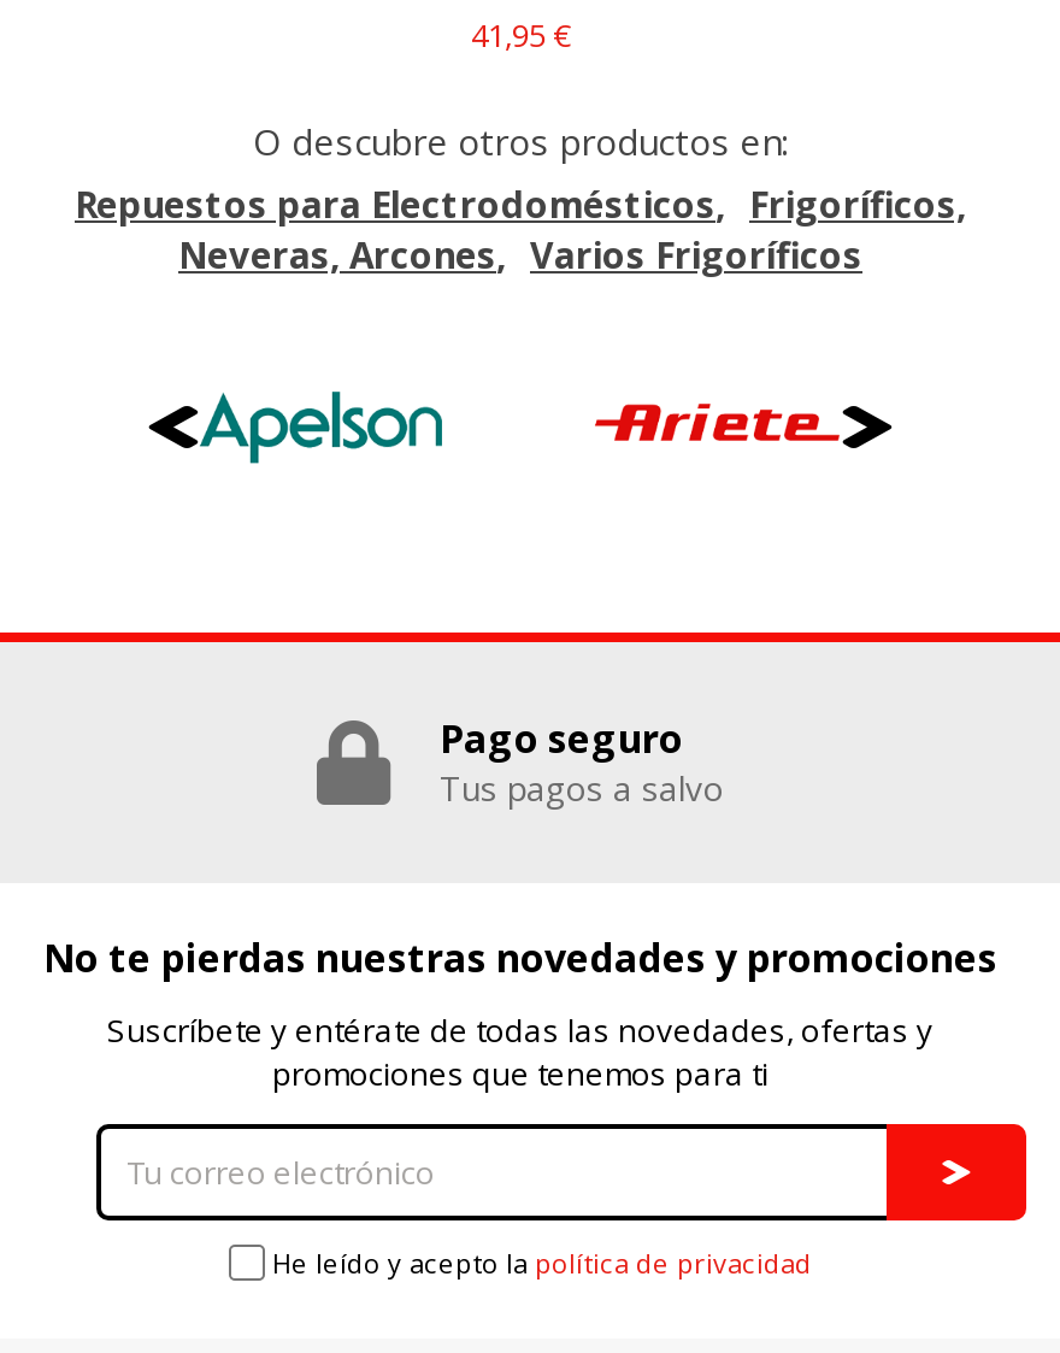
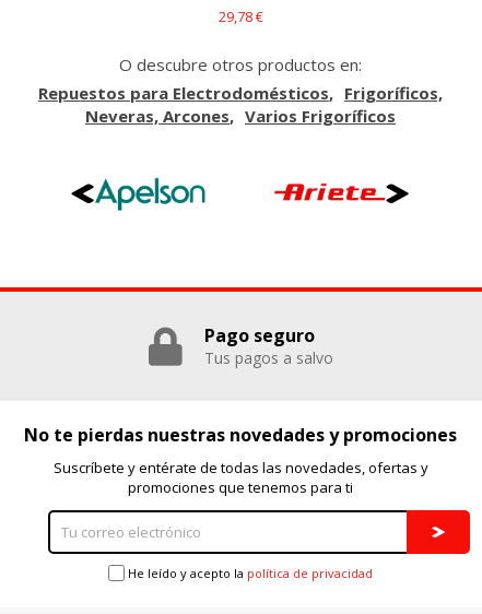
- 41,95 €
+ 29,78 €
